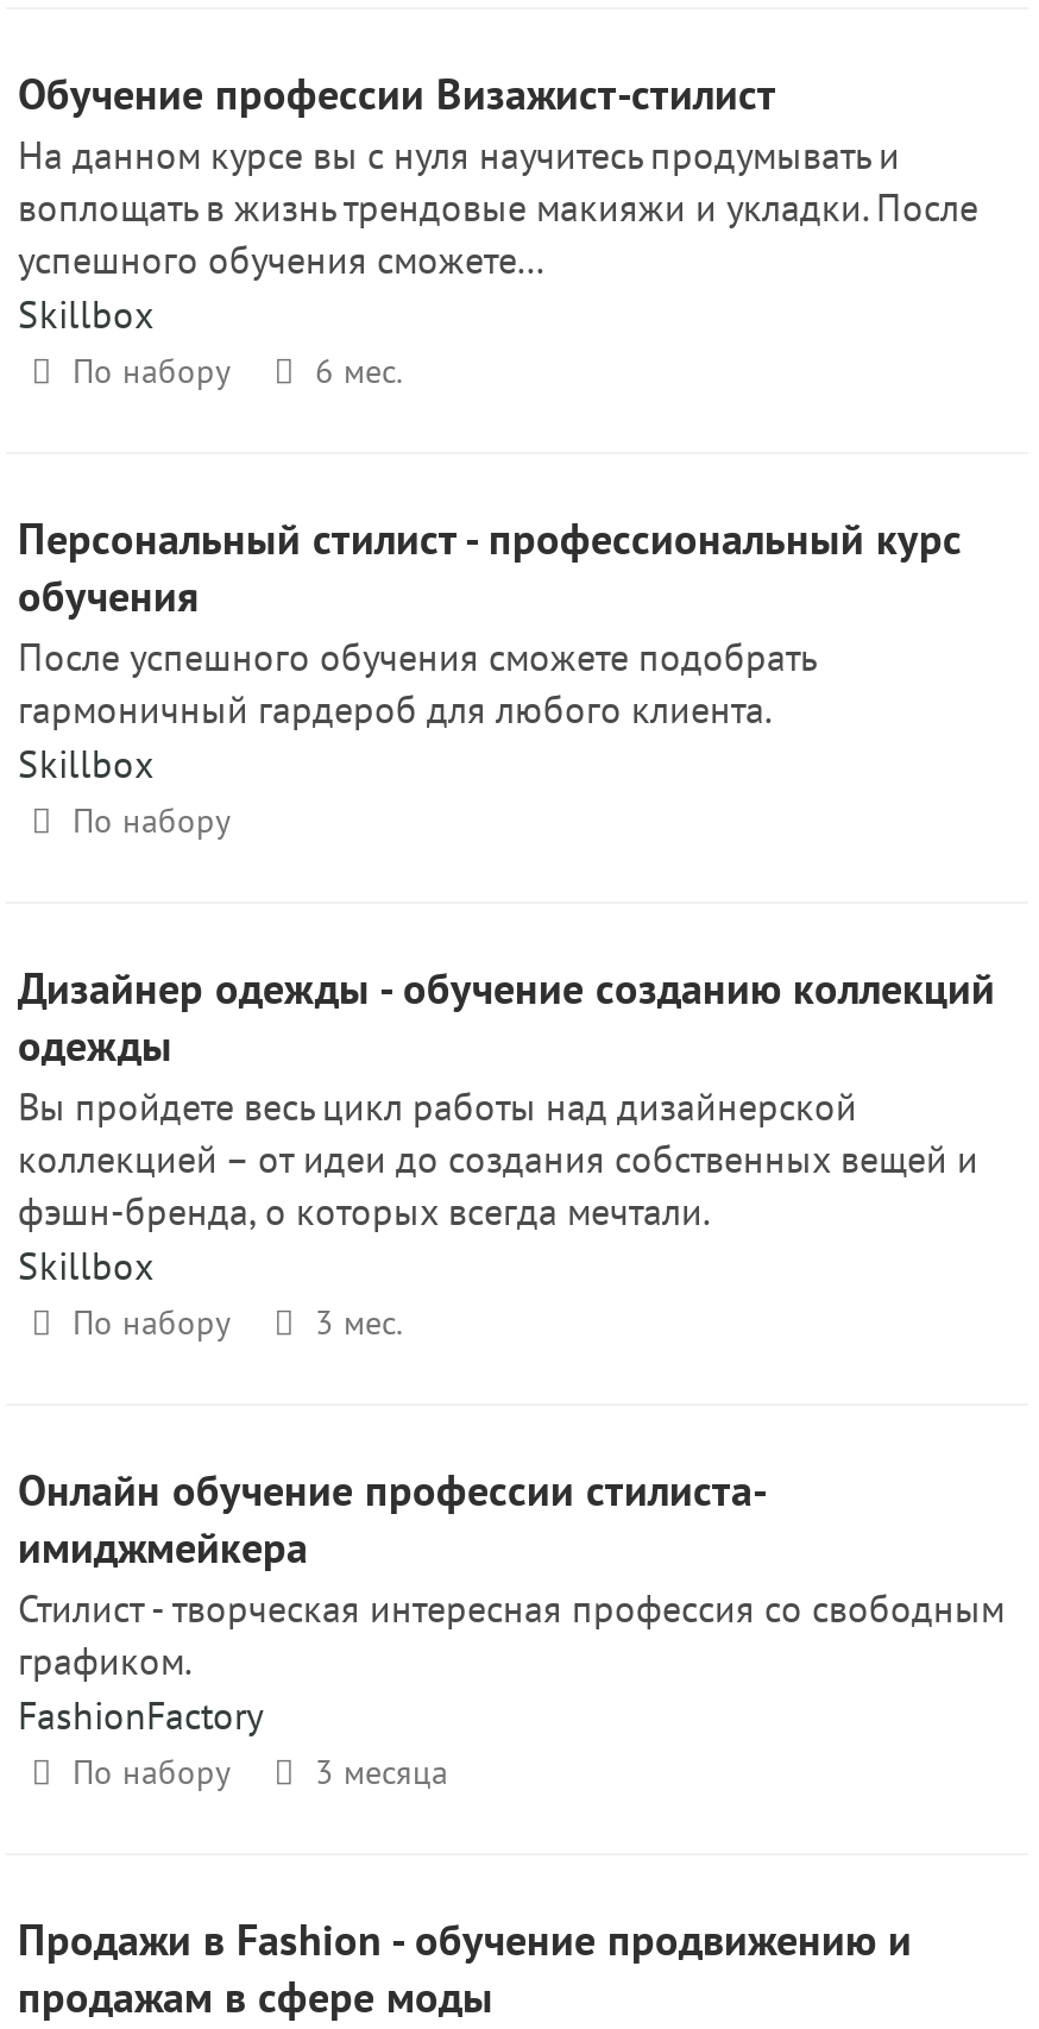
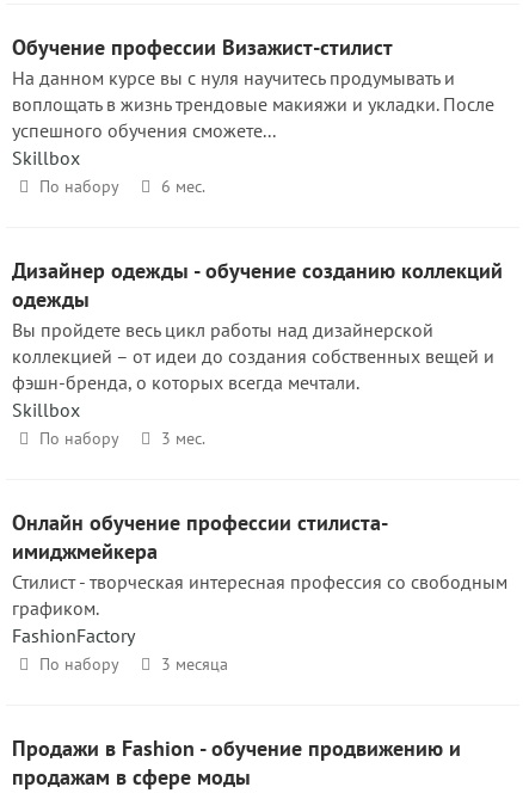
- Персональный стилист - профессиональный курс
- обучения
- После успешного обучения сможете подобрать
- гармоничный гардероб для любого клиента.
- Skillbox
- По набору
